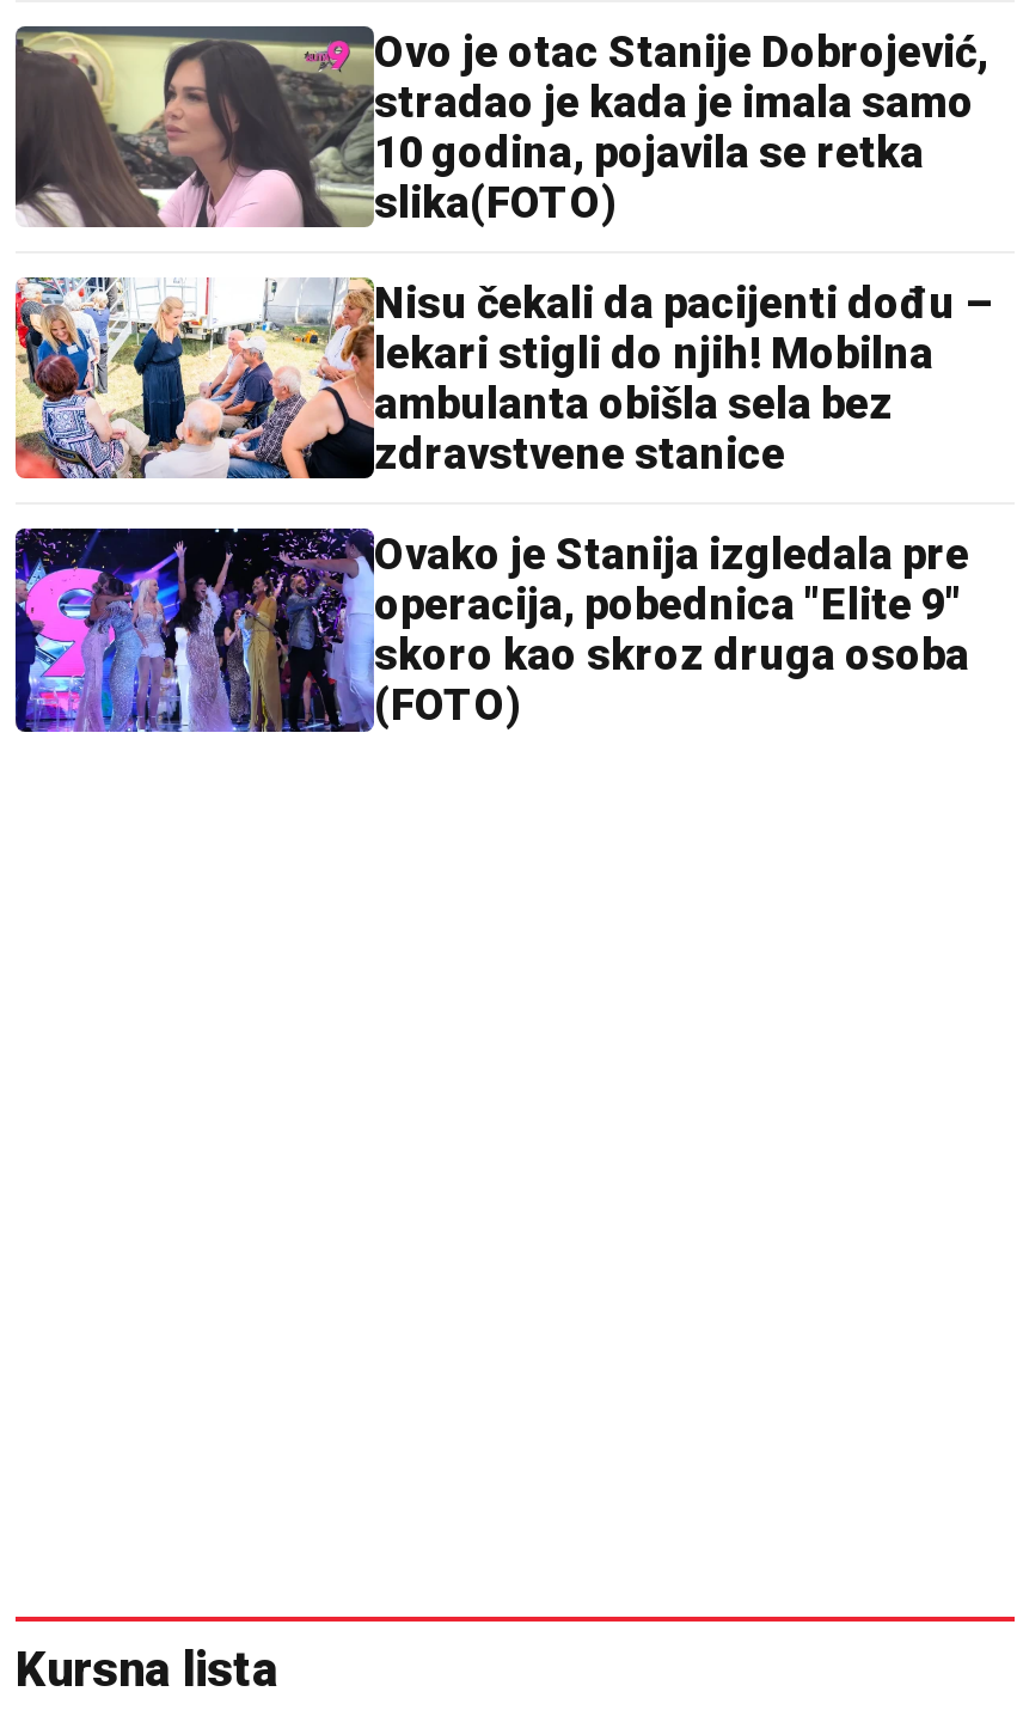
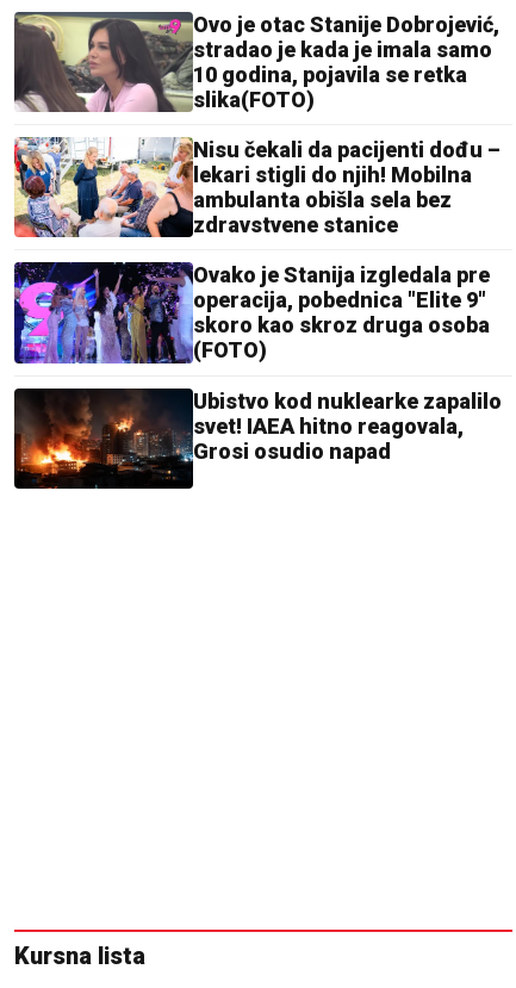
+ [image]
+ Ubistvo kod nuklearke zapalilo
+ svet! IAEA hitno reagovala,
+ Grosi osudio napad
